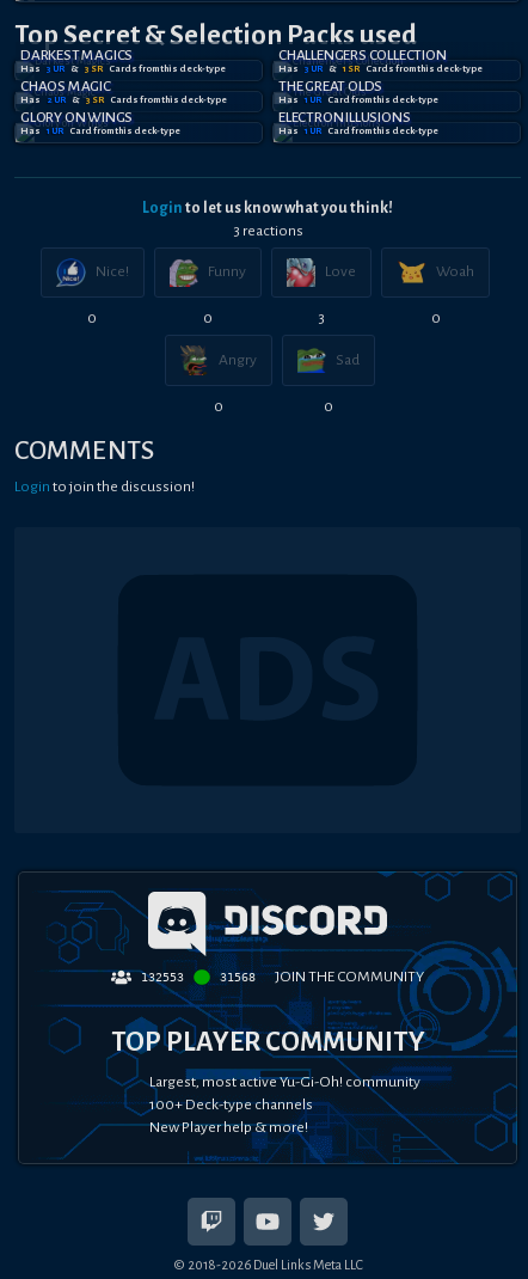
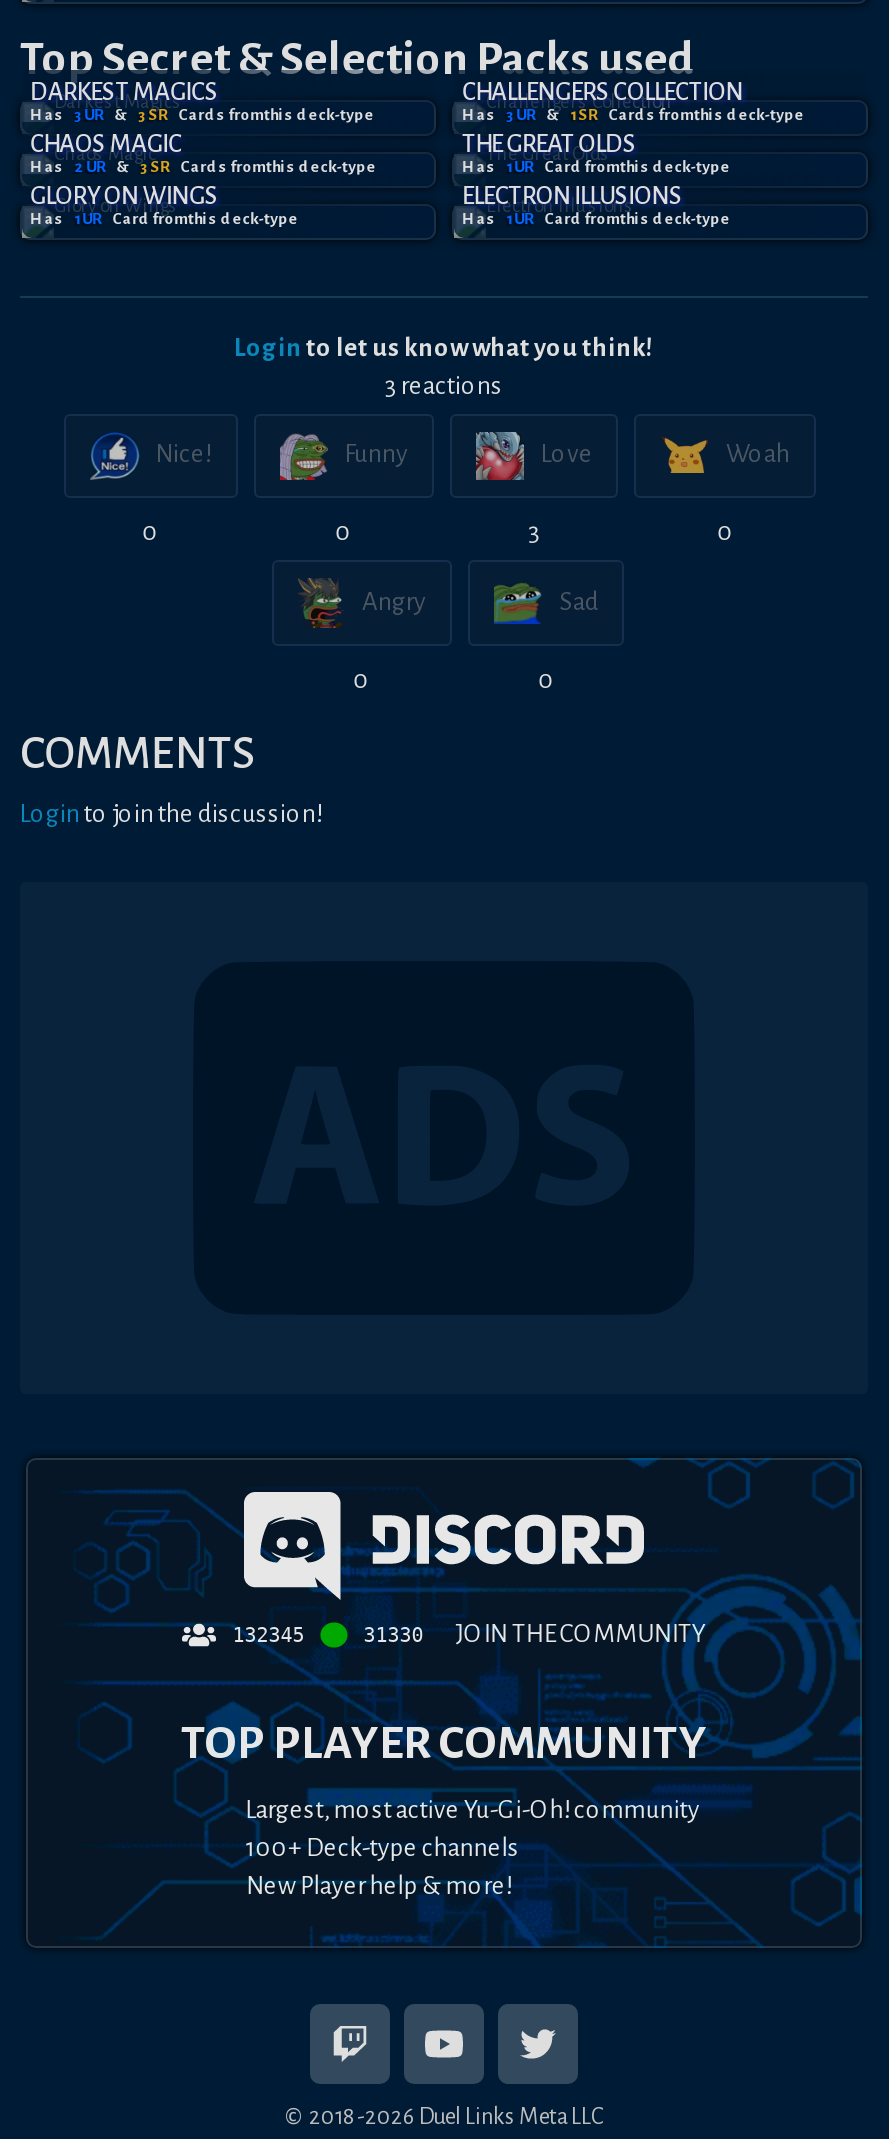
- 132553
+ 132345

- 31568 JOIN THE COMMUNITY
+ 31330 JOIN THE COMMUNITY
